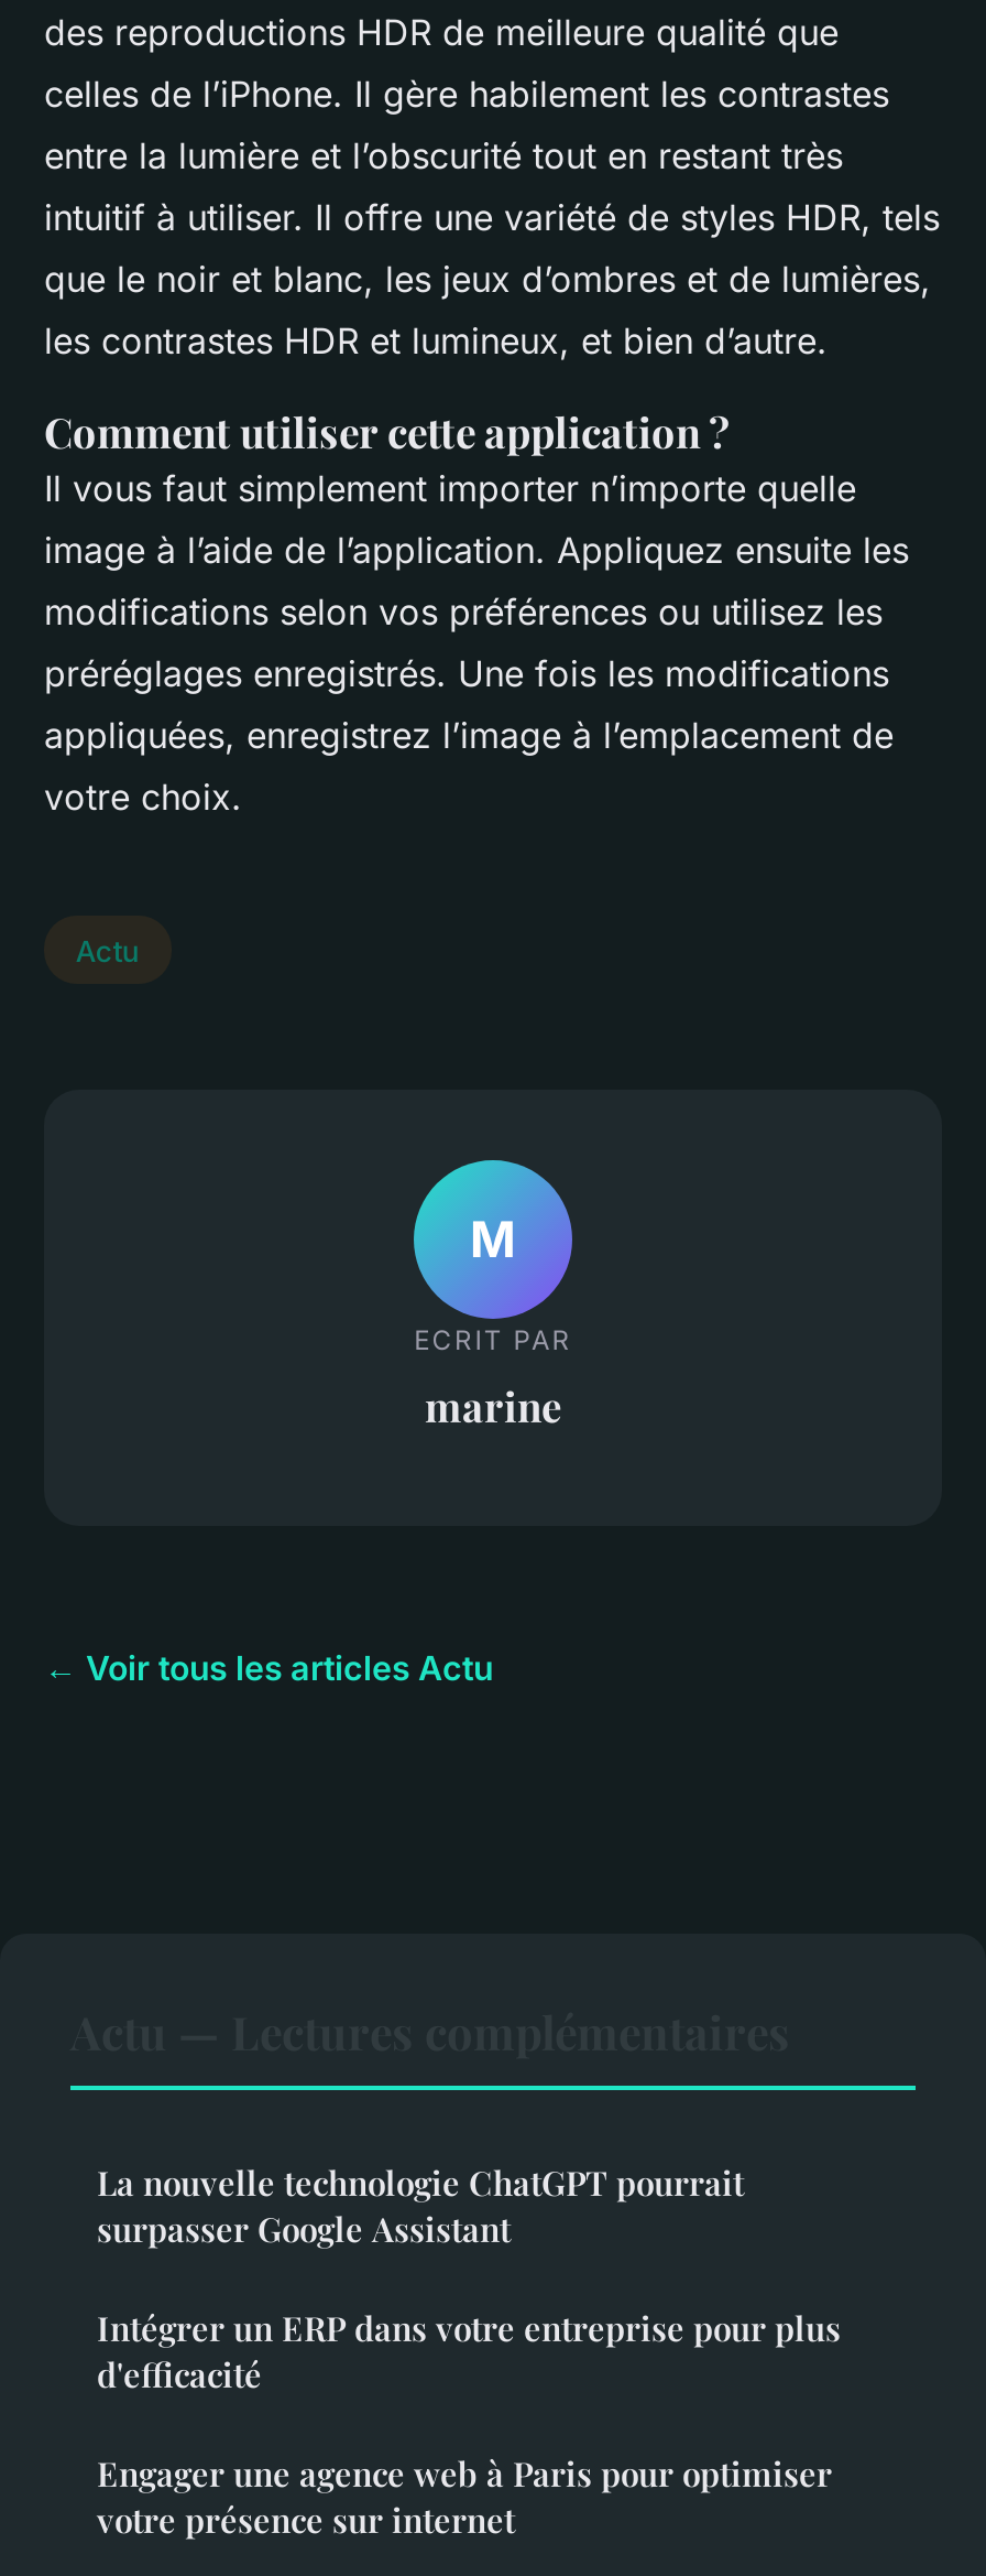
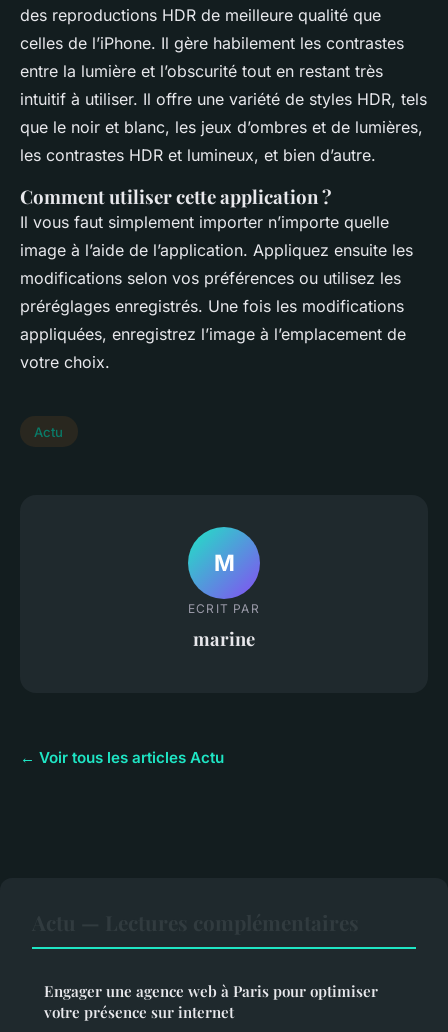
- La nouvelle technologie ChatGPT pourrait
- surpasser Google Assistant
- Intégrer un ERP dans votre entreprise pour plus
- d'efficacité
